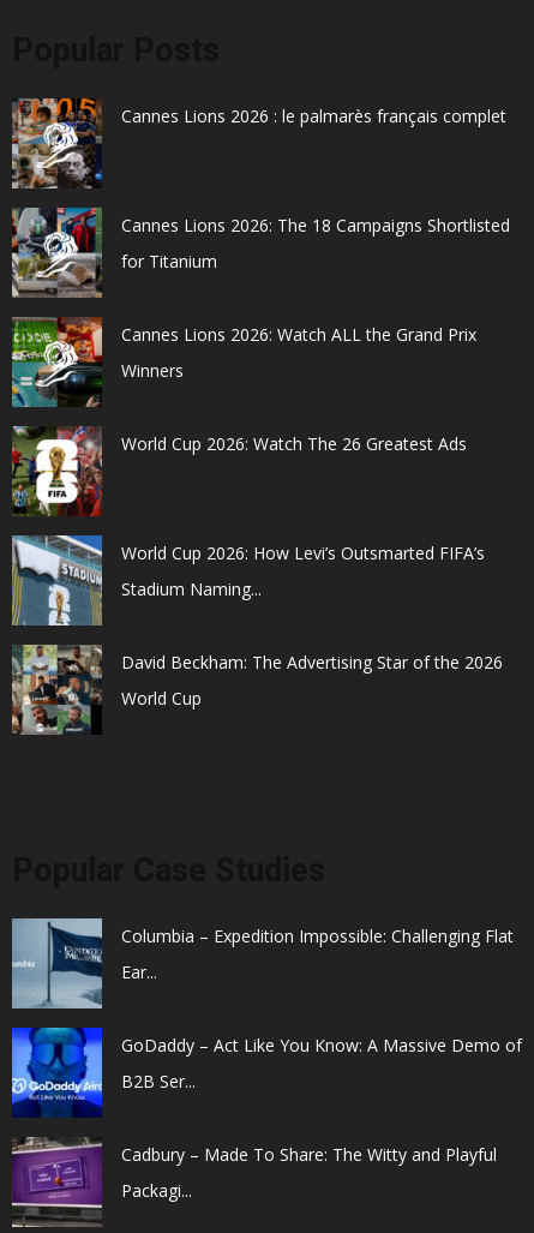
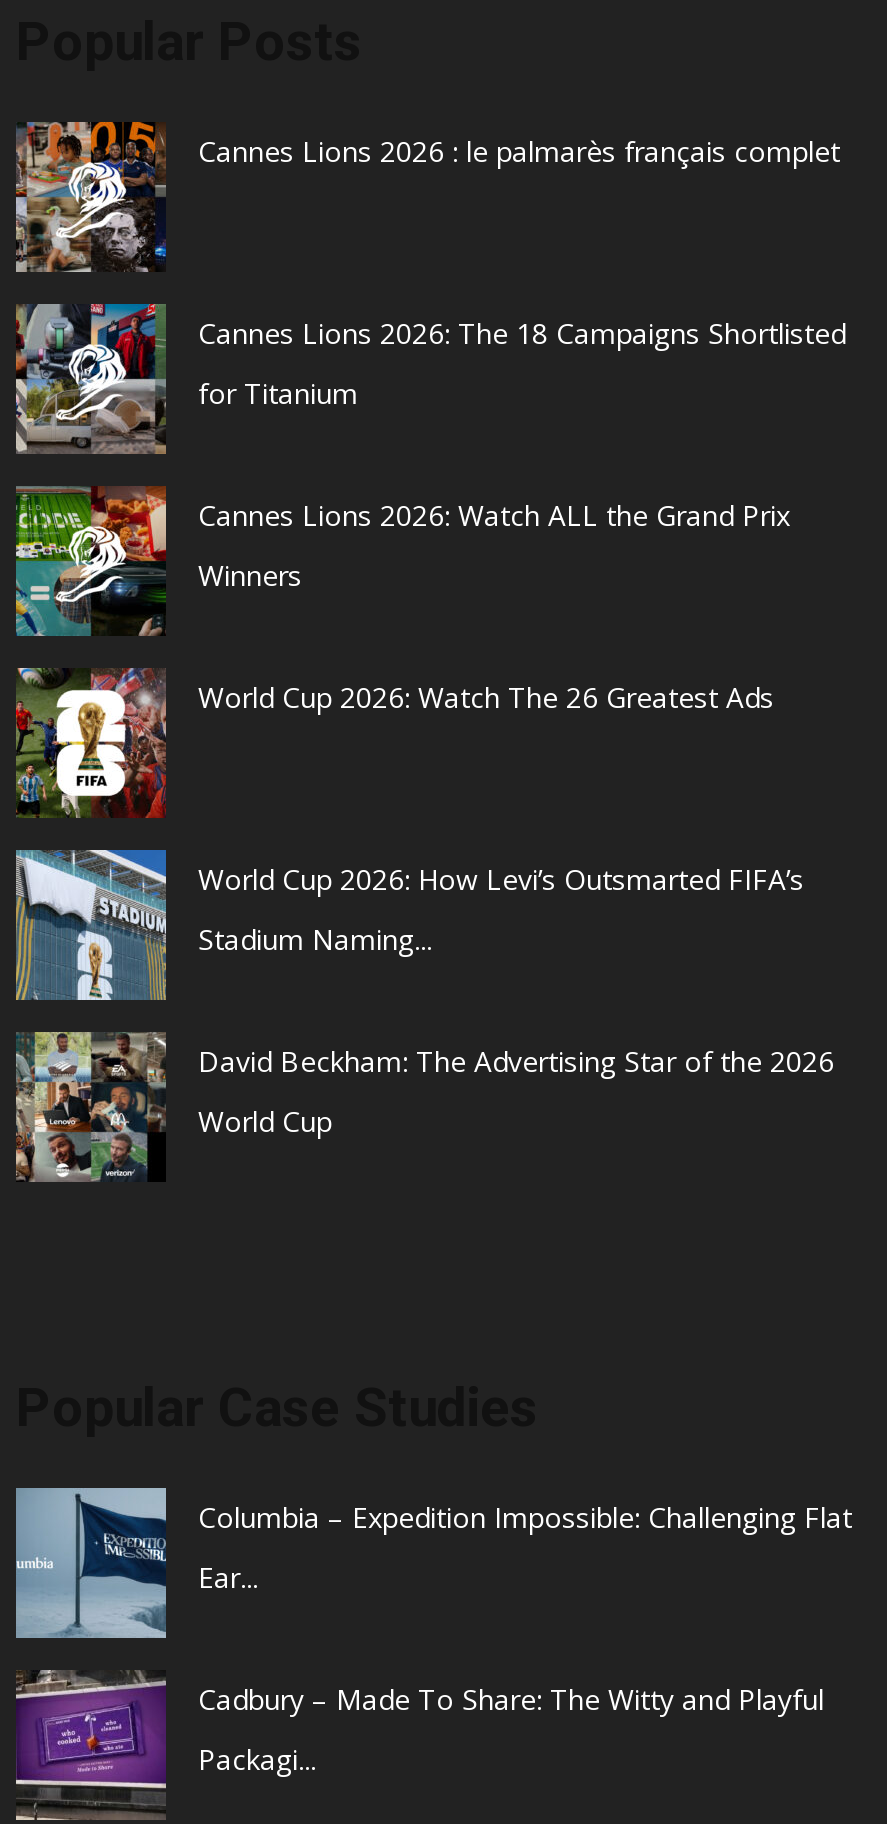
- [image]
- GoDaddy – Act Like You Know: A Massive Demo of
- B2B Ser...
